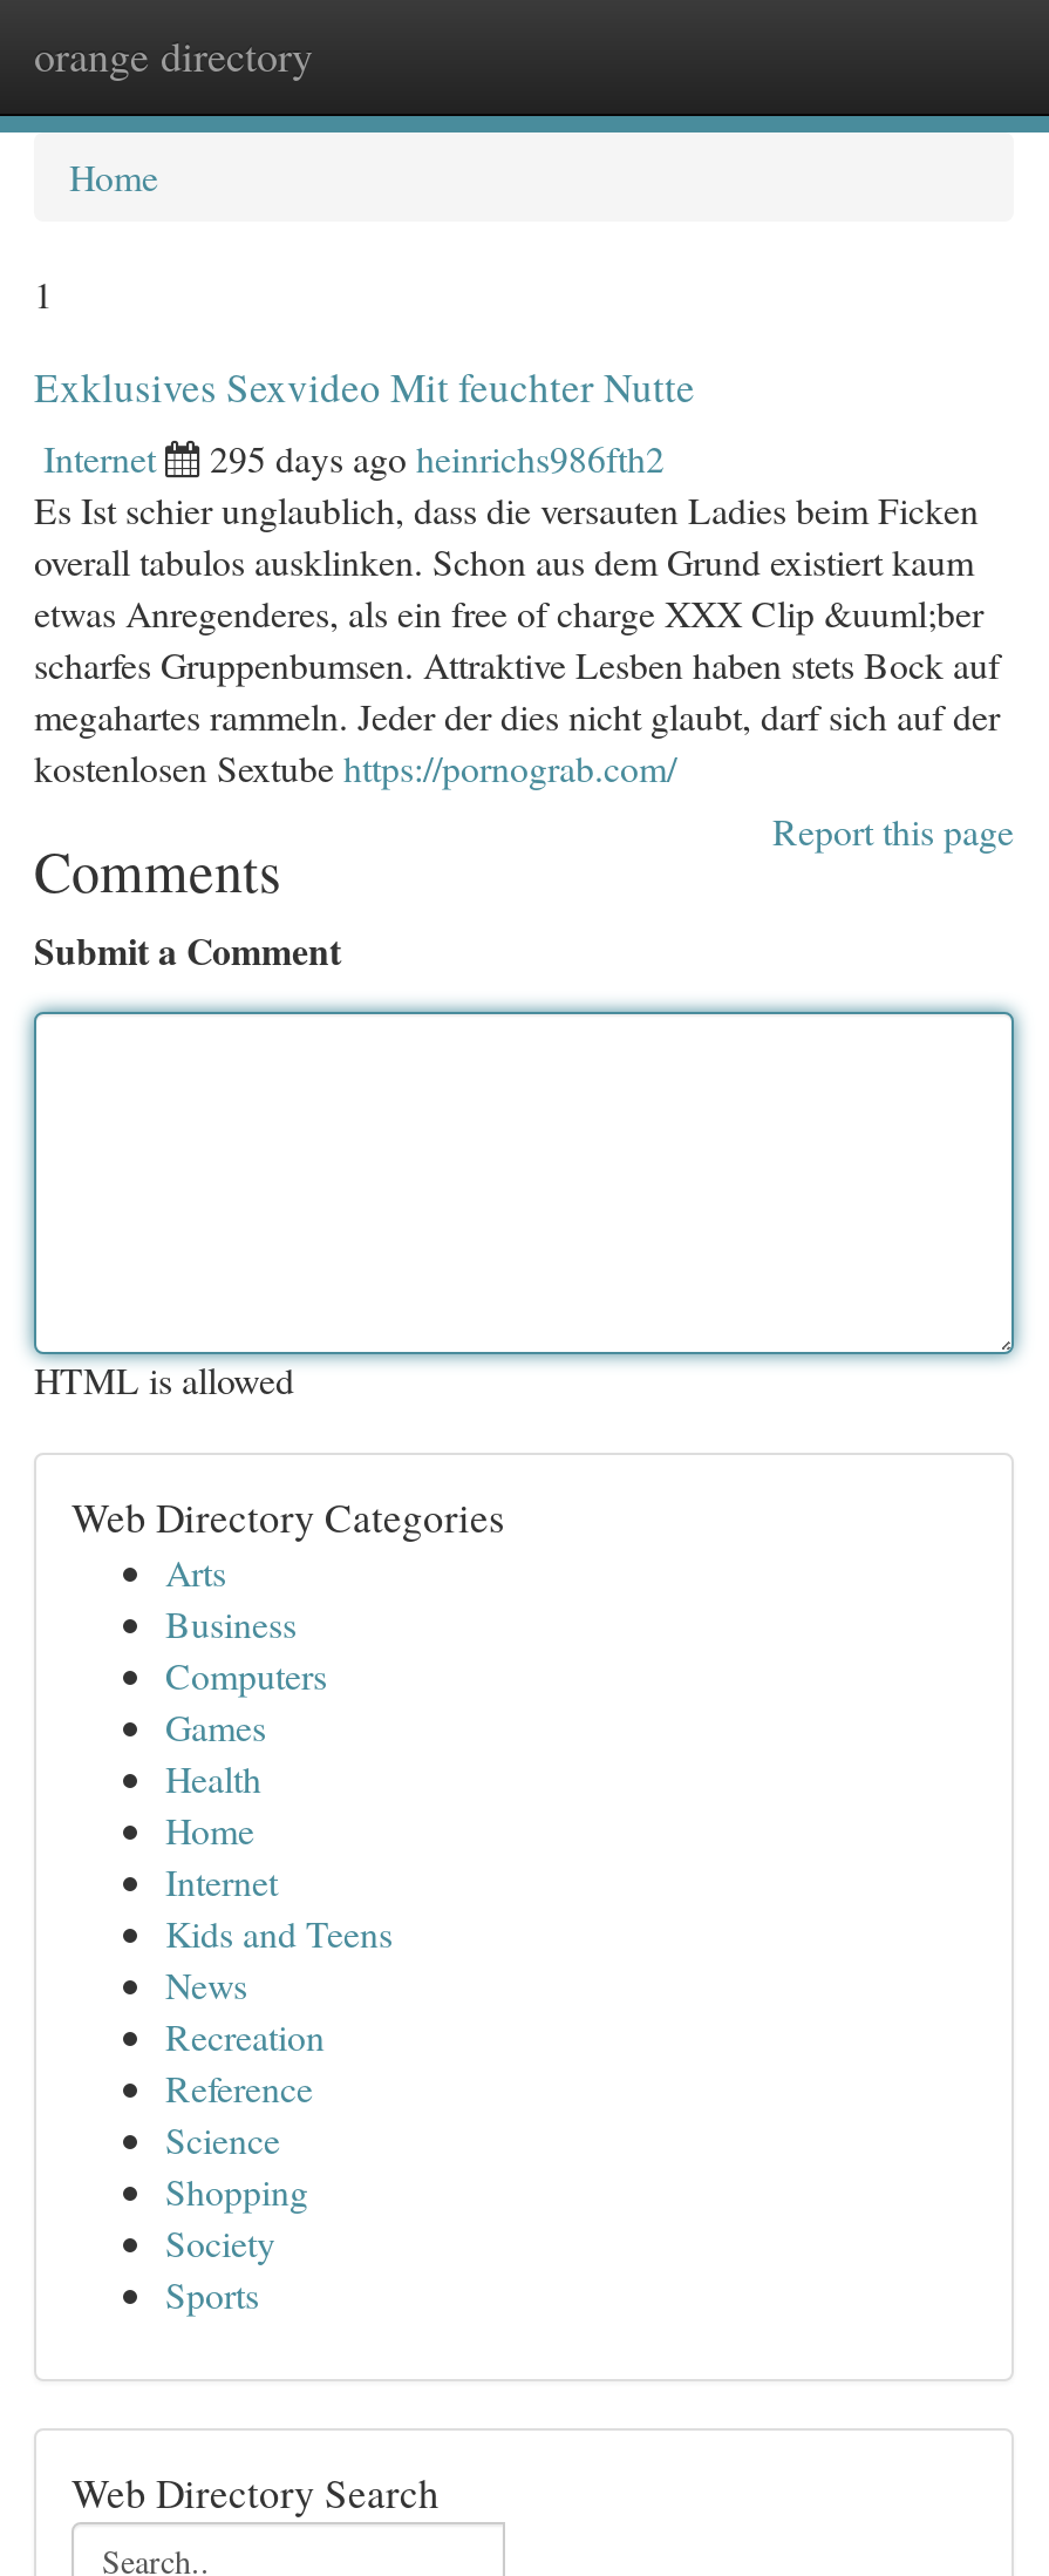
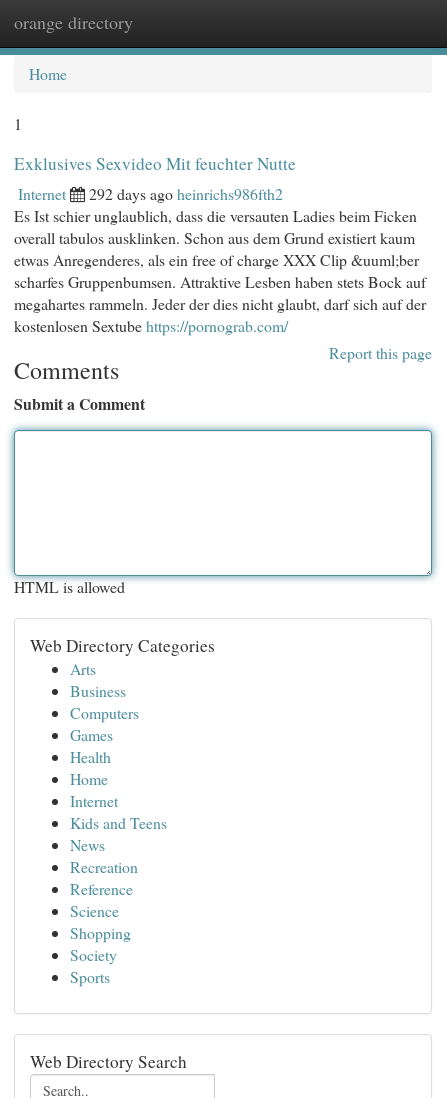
- 295 days ago heinrichs986fth2
+ 292 days ago heinrichs986fth2
